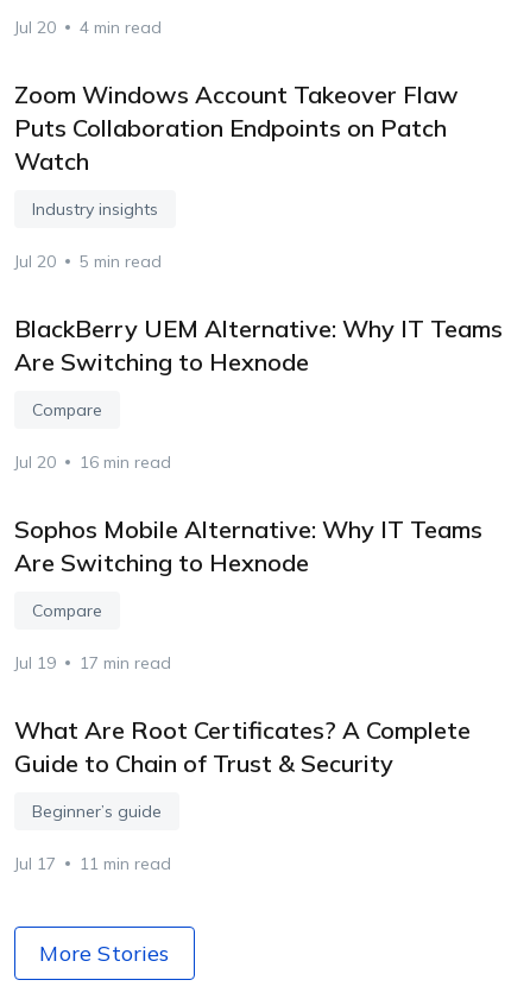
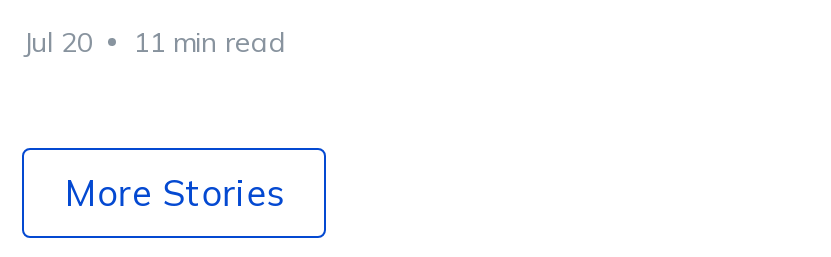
- 4 min read
- Zoom Windows Account Takeover Flaw
- Puts Collaboration Endpoints on Patch
- Watch
- Industry insights
- Jul 20
- 5 min read
- BlackBerry UEM Alternative: Why IT Teams
- Are Switching to Hexnode
- Compare
- Jul 20
- 16 min read
- Sophos Mobile Alternative: Why IT Teams
- Are Switching to Hexnode
- Compare
- Jul 19
- 17 min read
- What Are Root Certificates? A Complete
- Guide to Chain of Trust & Security
- Beginner’s guide
- Jul 17
